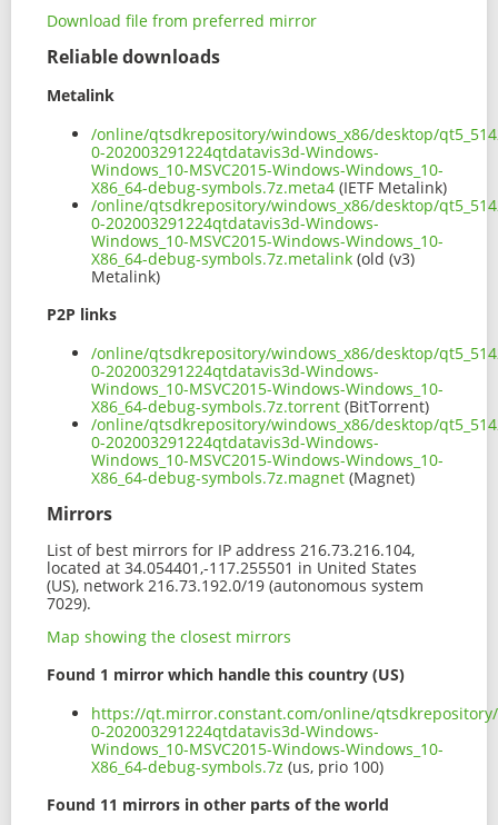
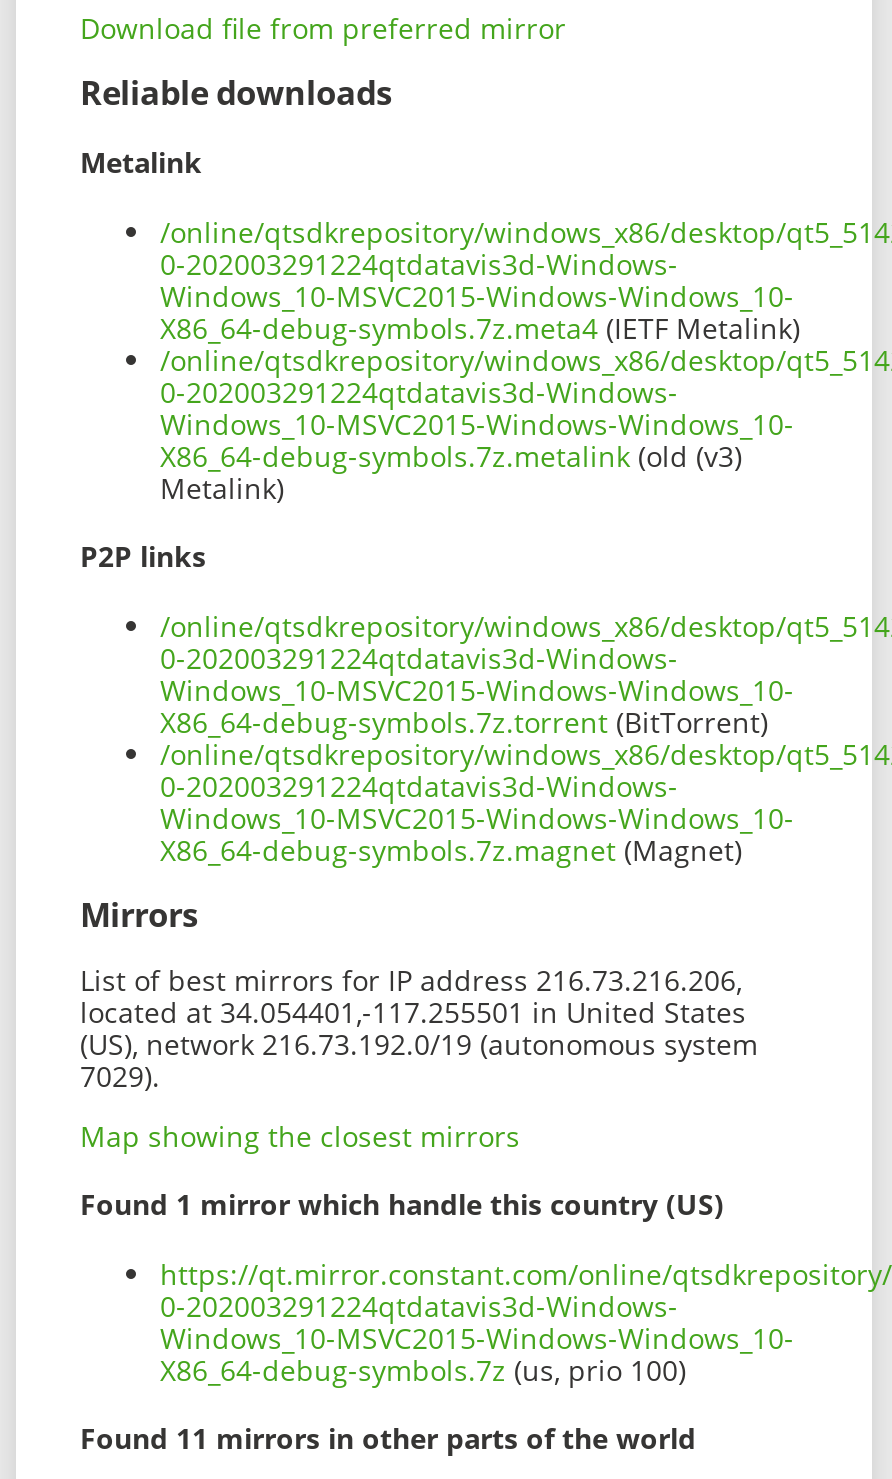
- List of best mirrors for IP address 216.73.216.104,
+ List of best mirrors for IP address 216.73.216.206,
